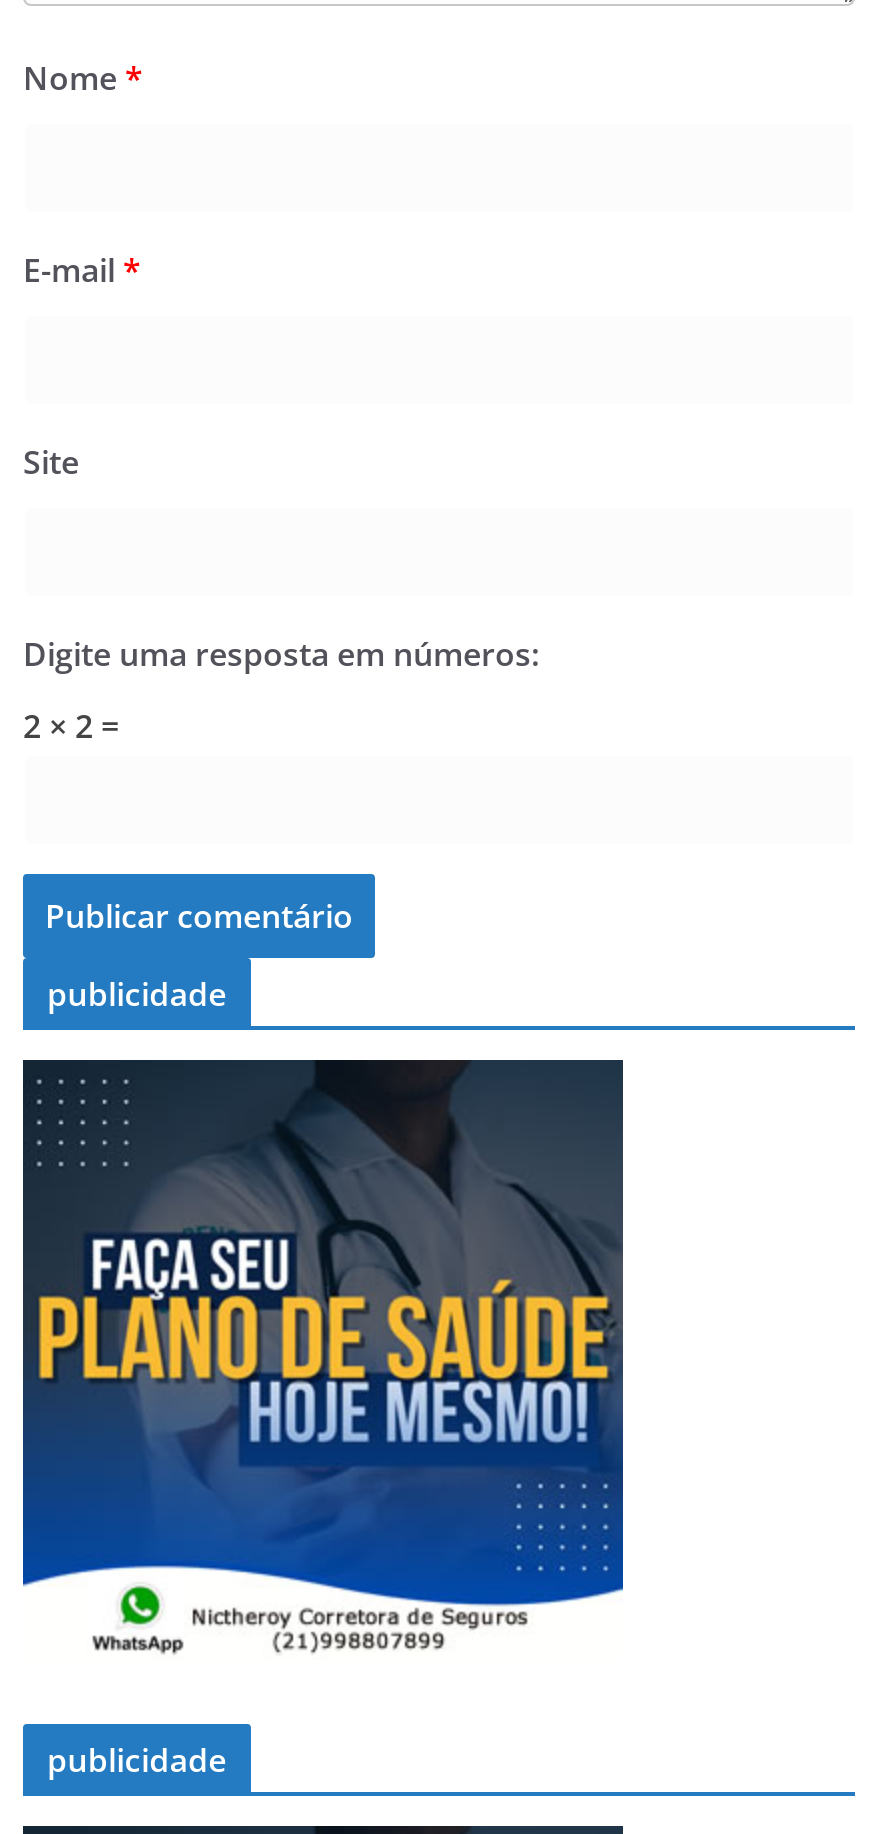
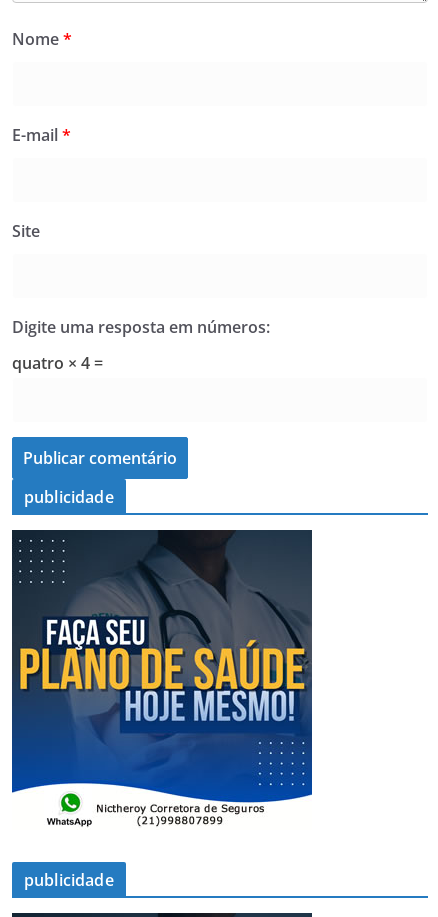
- 2 × 2 =
+ quatro × 4 =
